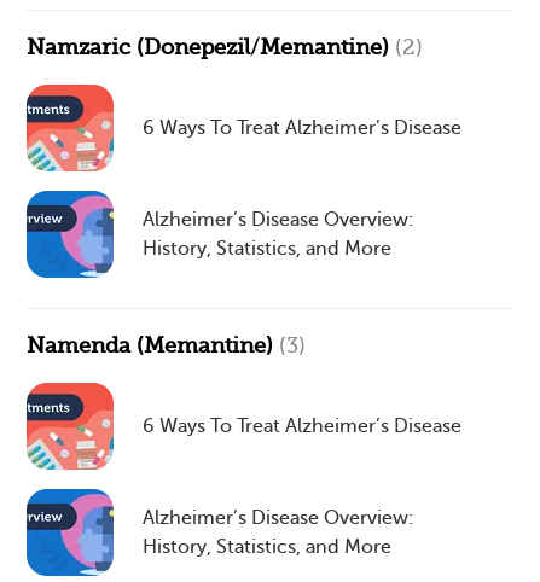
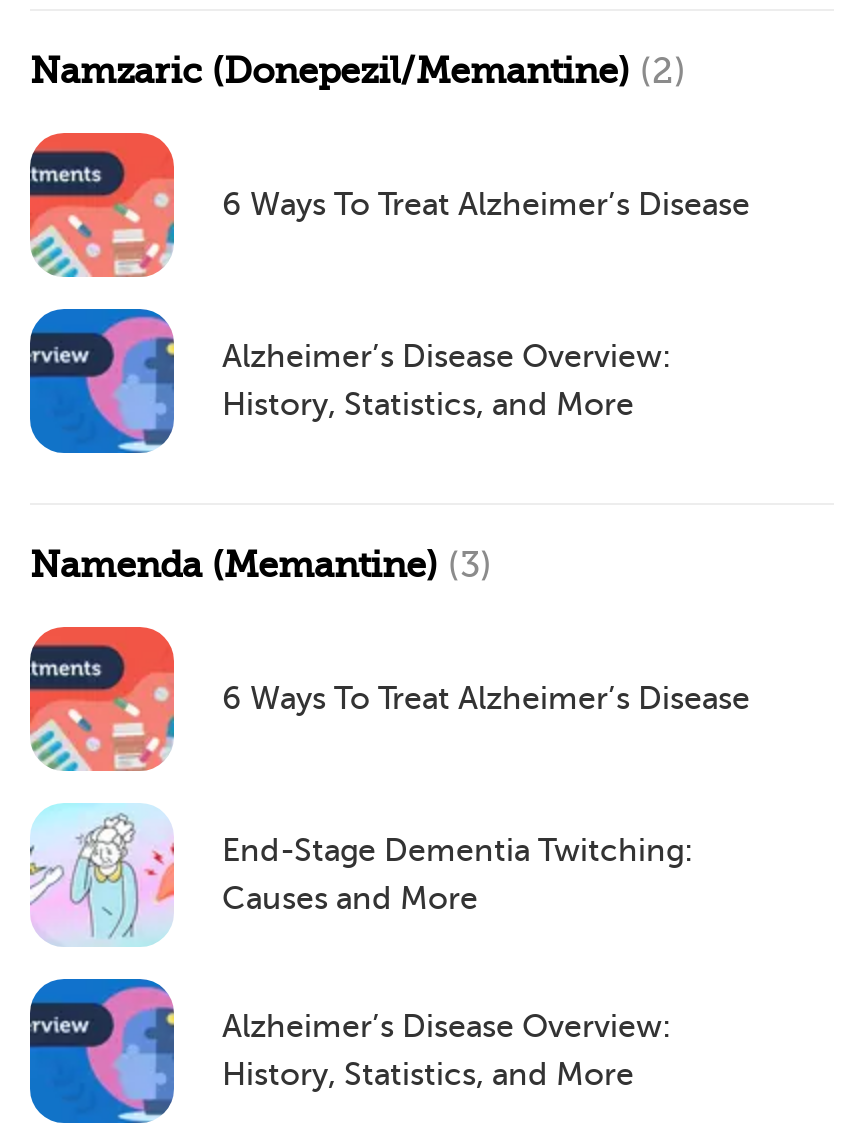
+ [image]
+ End-Stage Dementia Twitching:
+ Causes and More
